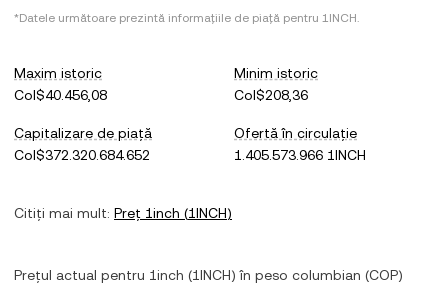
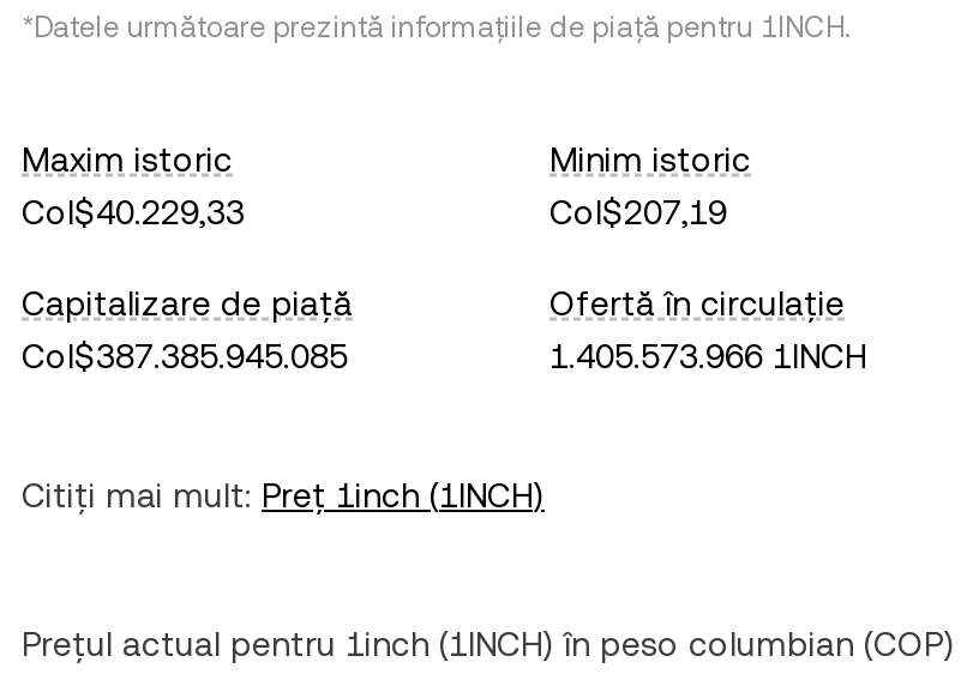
- Col$40.456,08
+ Col$40.229,33

- Col$208,36
+ Col$207,19

- Col$372.320.684.652
+ Col$387.385.945.085
